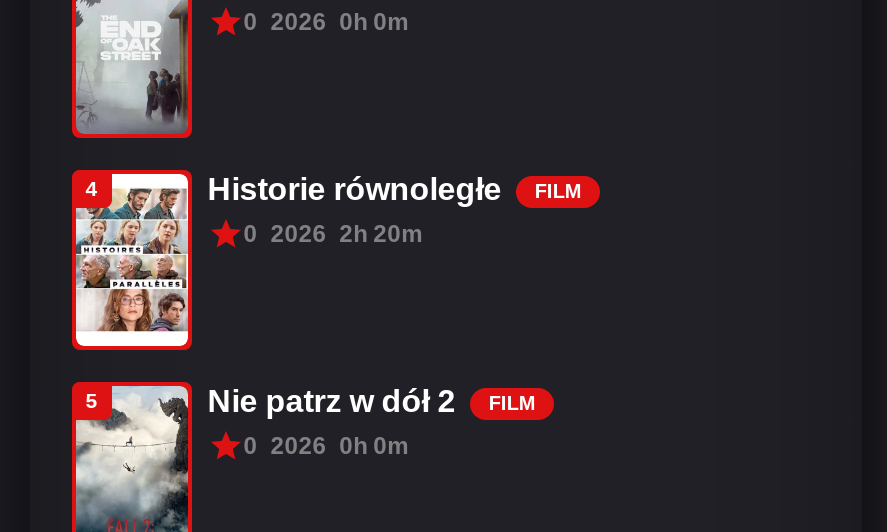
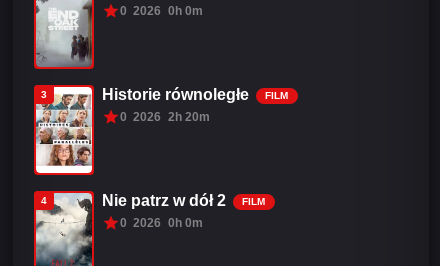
- 4
+ 3

- 5
+ 4
